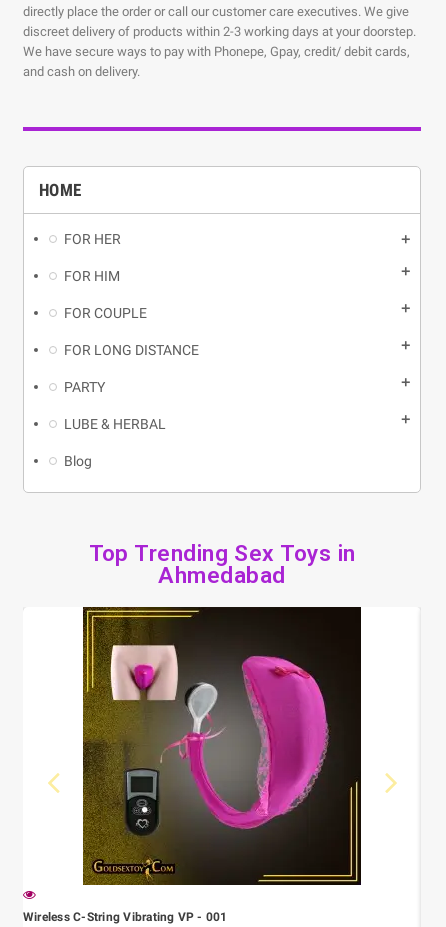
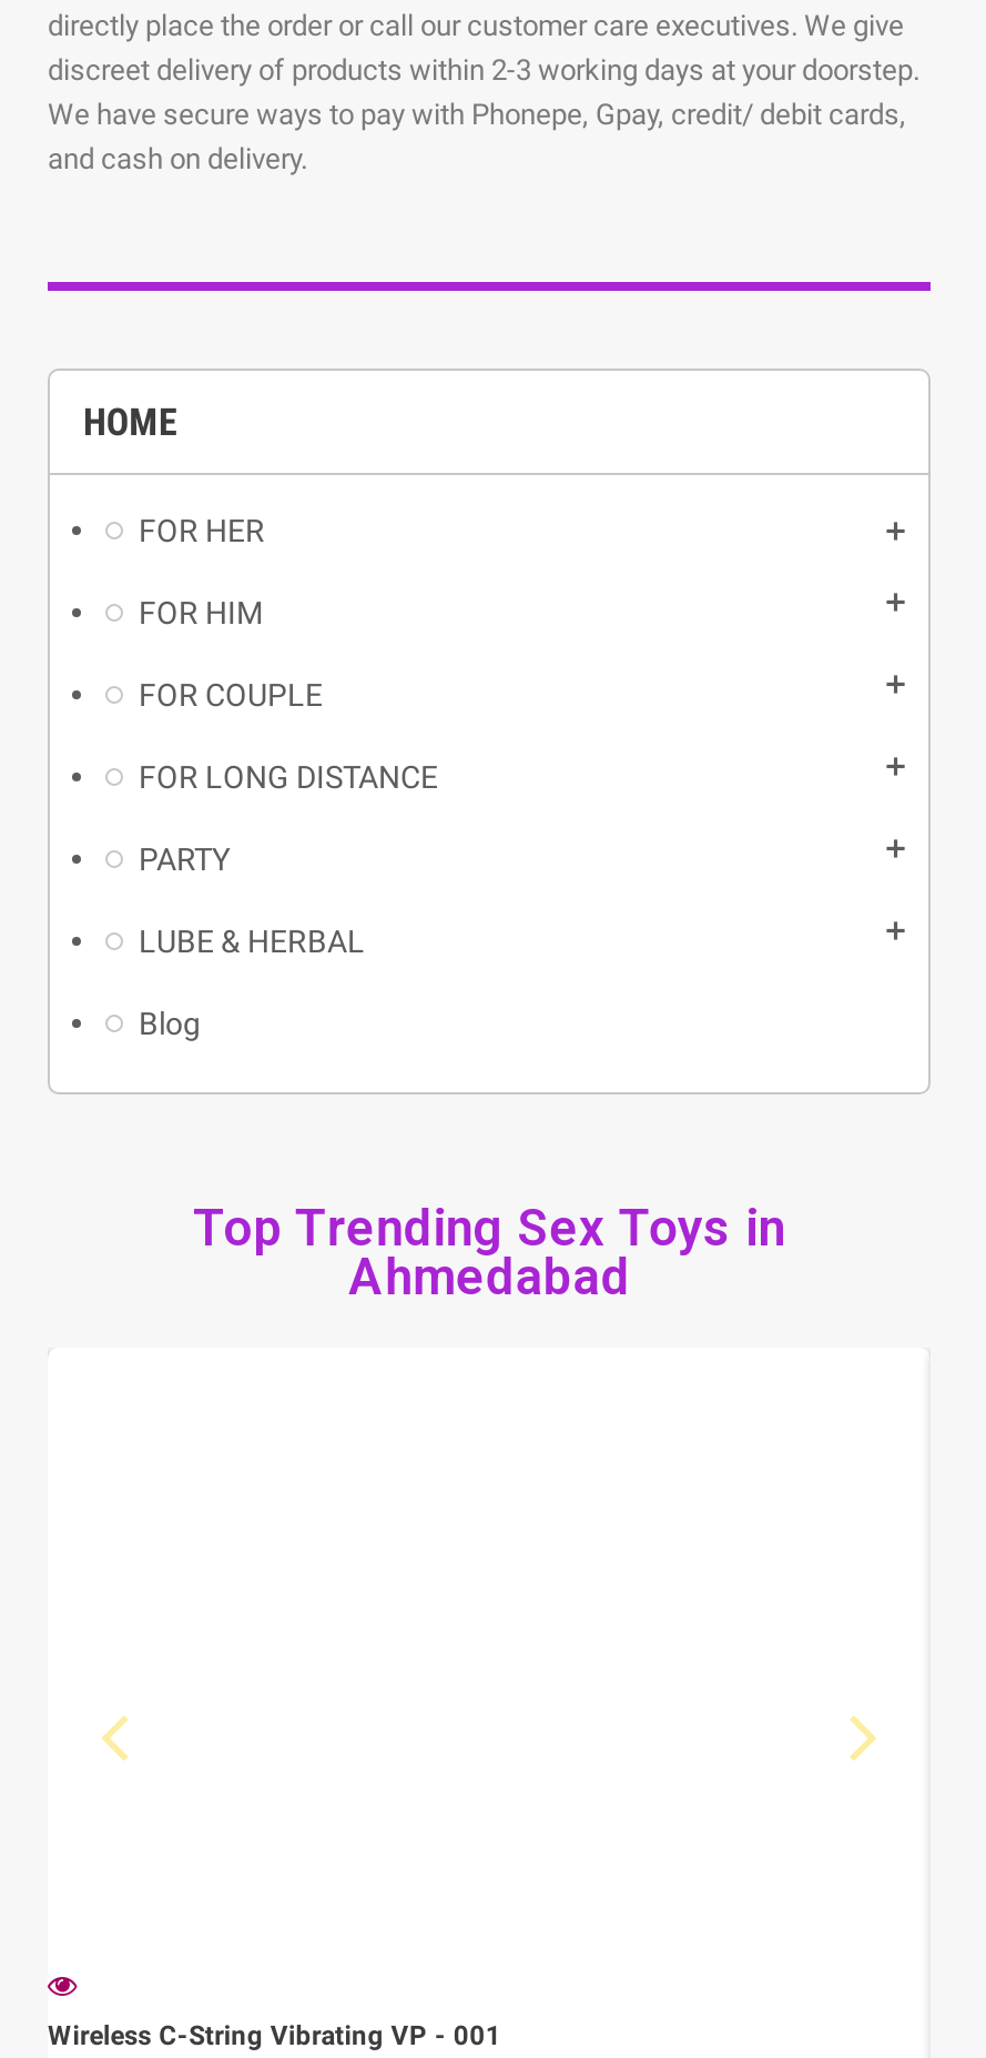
- [image]
